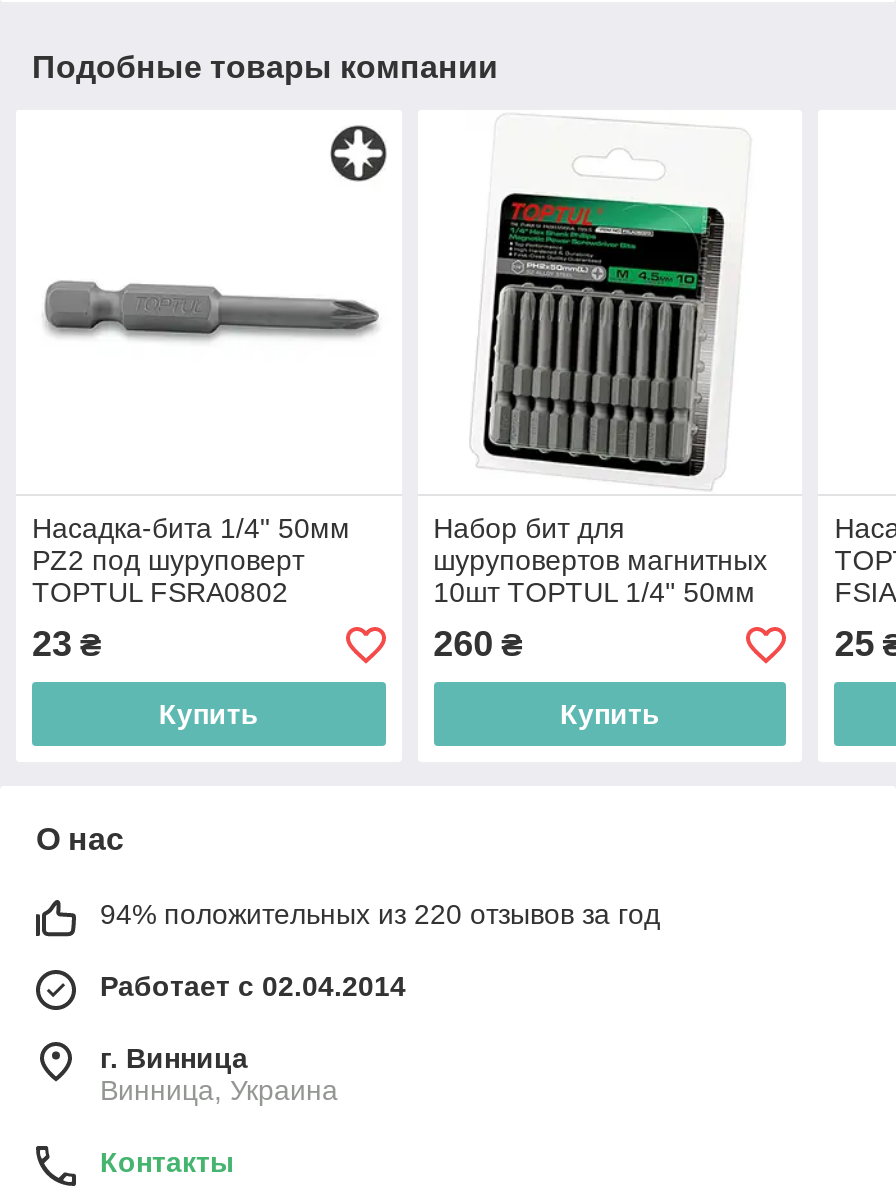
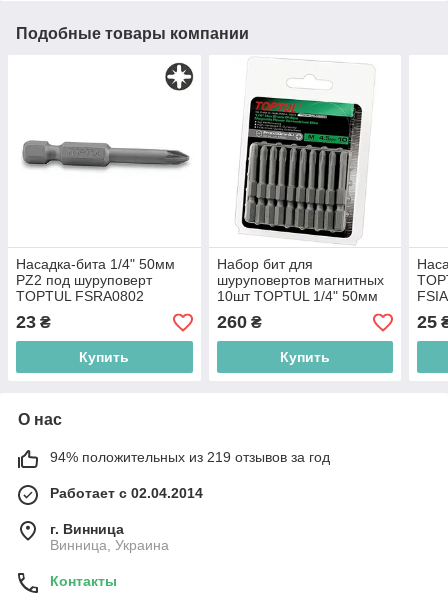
- 94% положительных из 220 отзывов за год
+ 94% положительных из 219 отзывов за год
